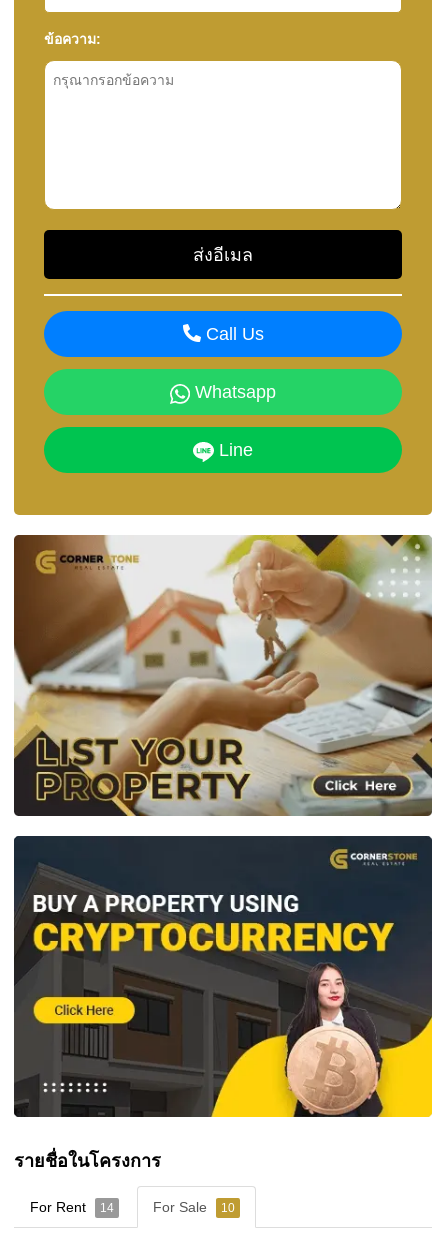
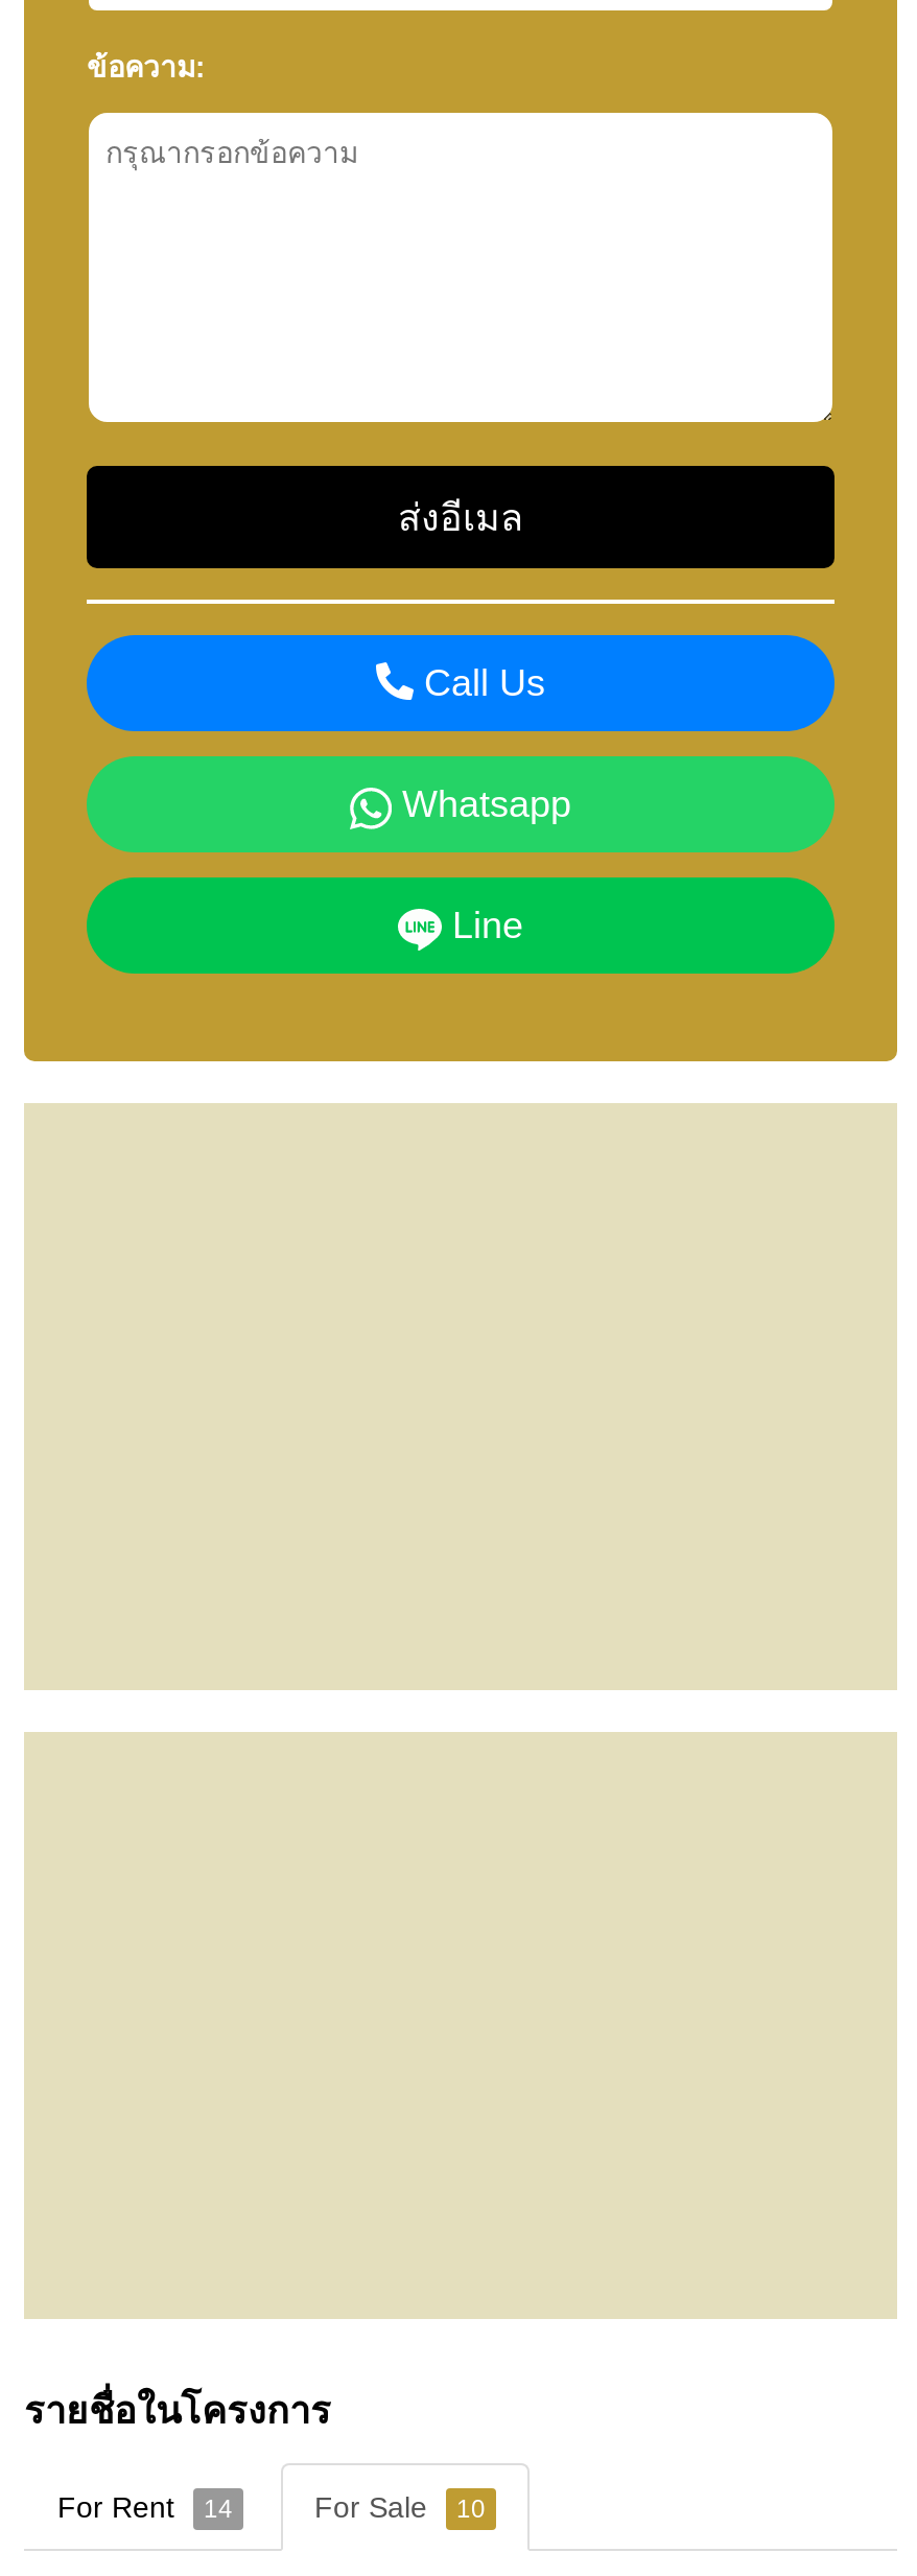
- [image]

- [image]
